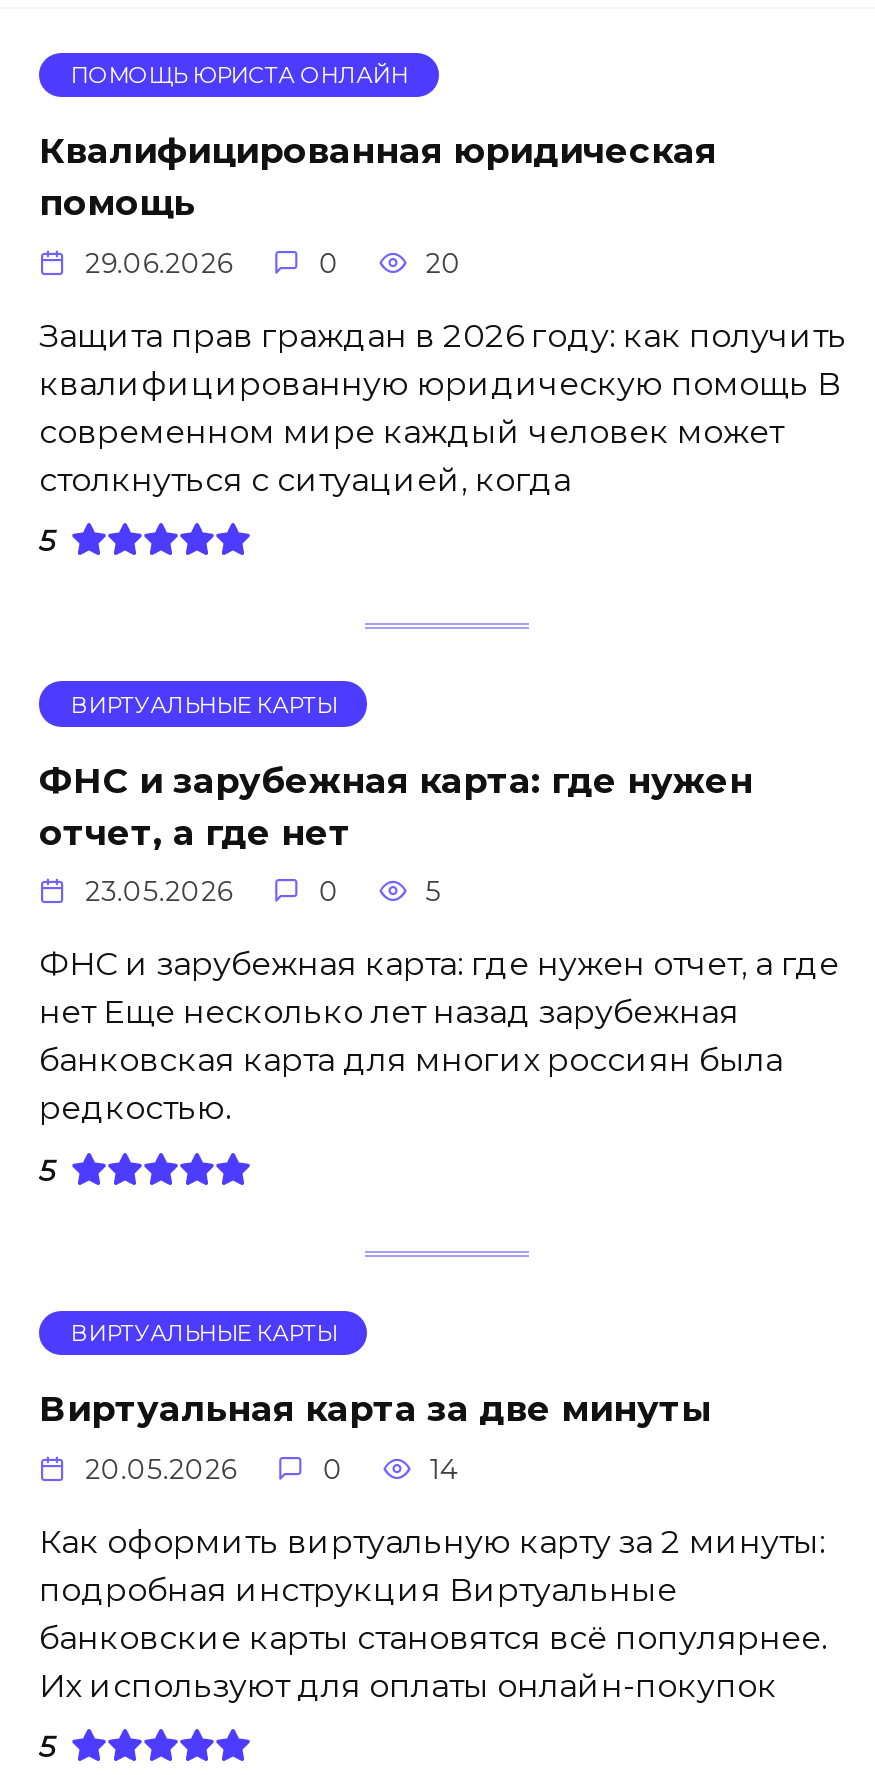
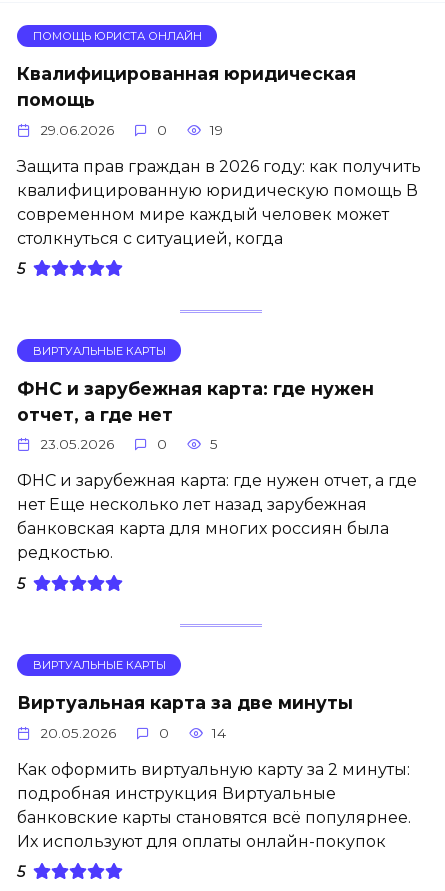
- 20
+ 19
